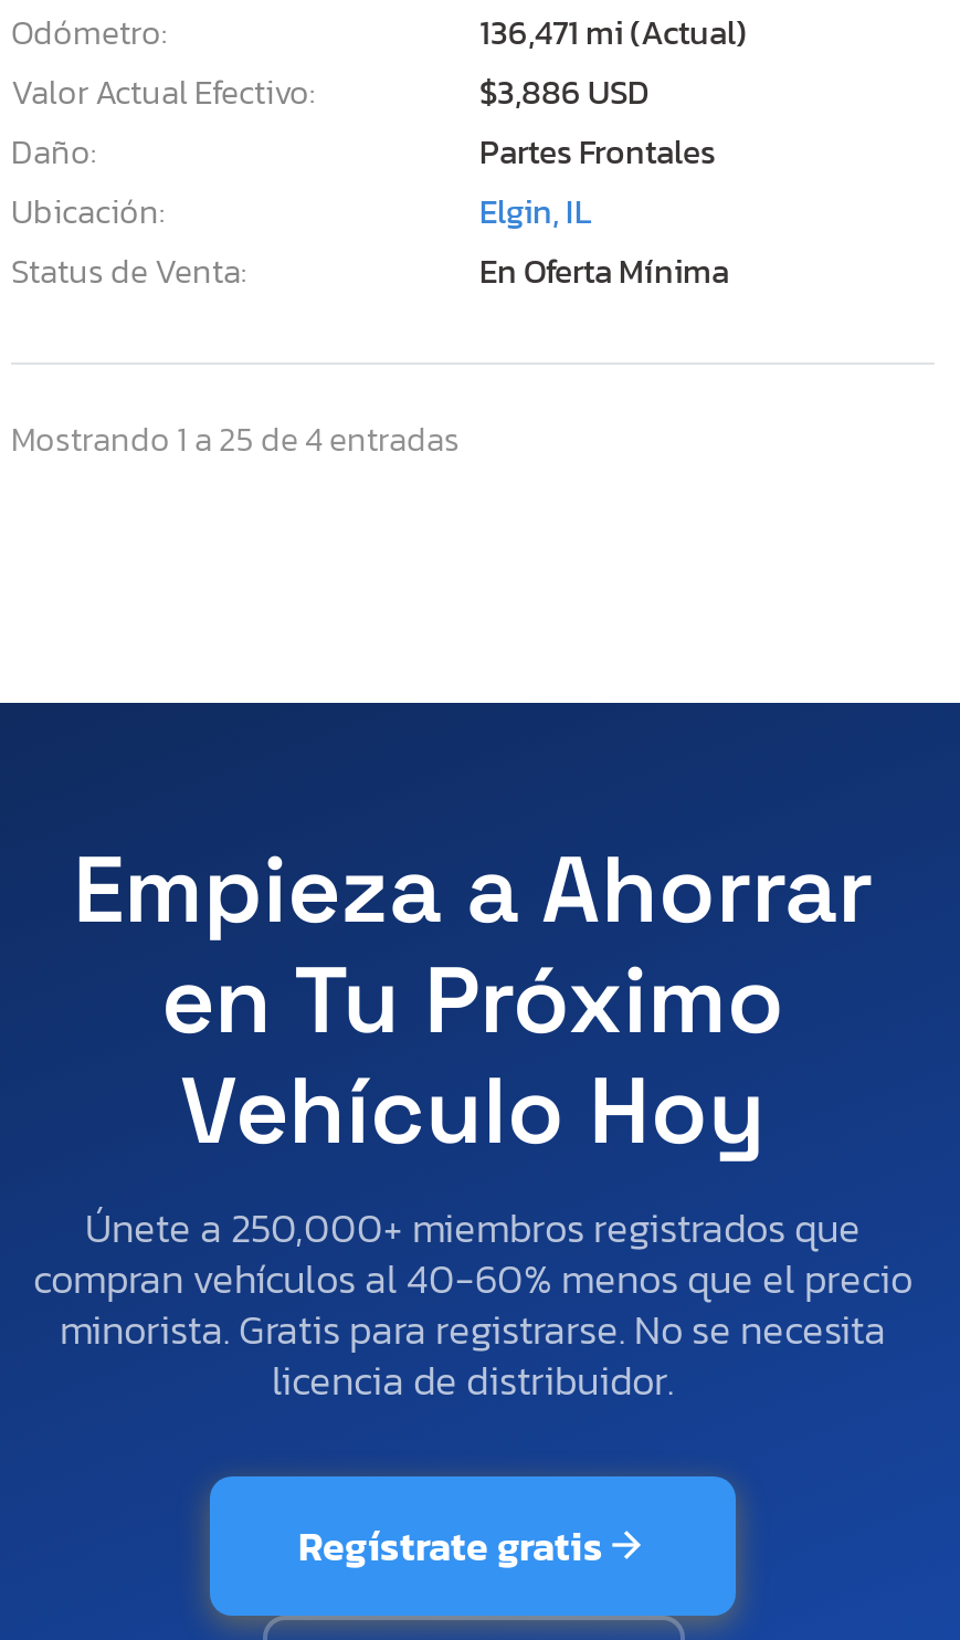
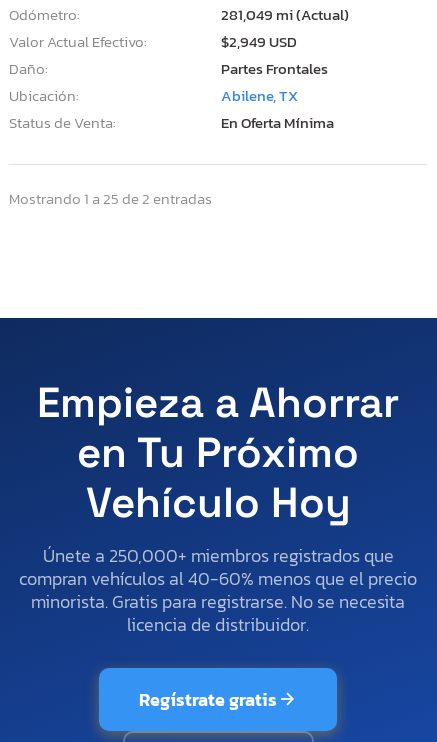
- 136,471 mi (Actual)
+ 281,049 mi (Actual)

- $3,886 USD
+ $2,949 USD

- Elgin, IL
+ Abilene, TX

- Mostrando 1 a 25 de 4 entradas
+ Mostrando 1 a 25 de 2 entradas
